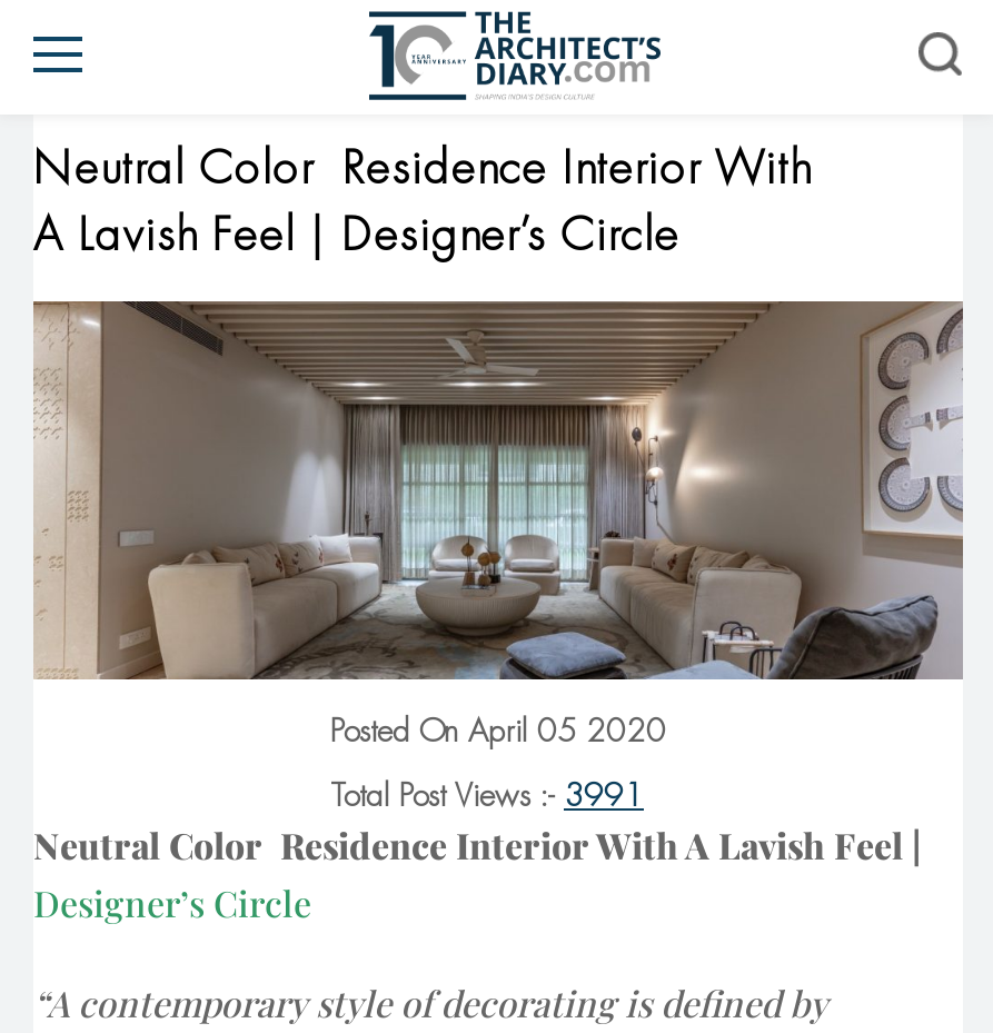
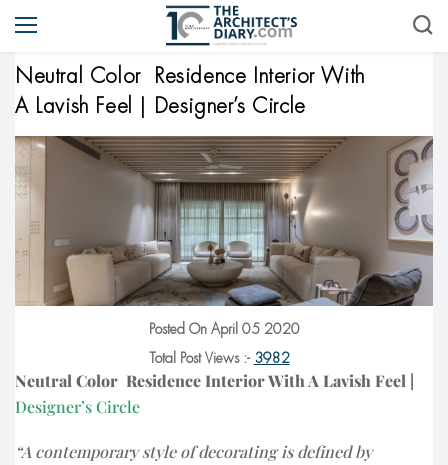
- Total Post Views :- 3991
+ Total Post Views :- 3982
